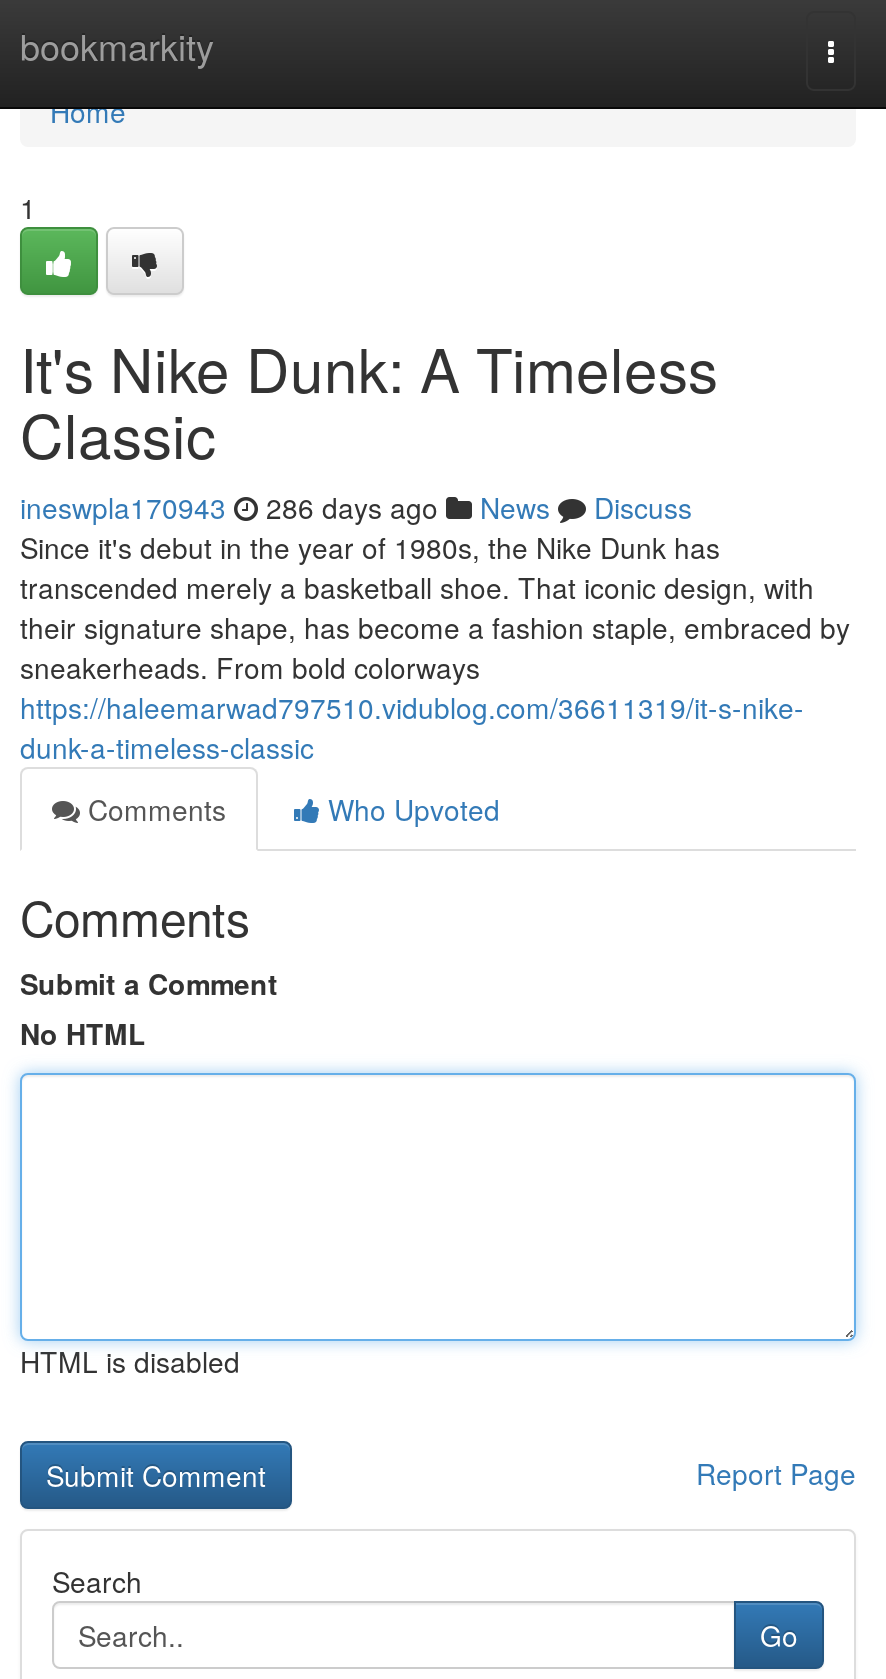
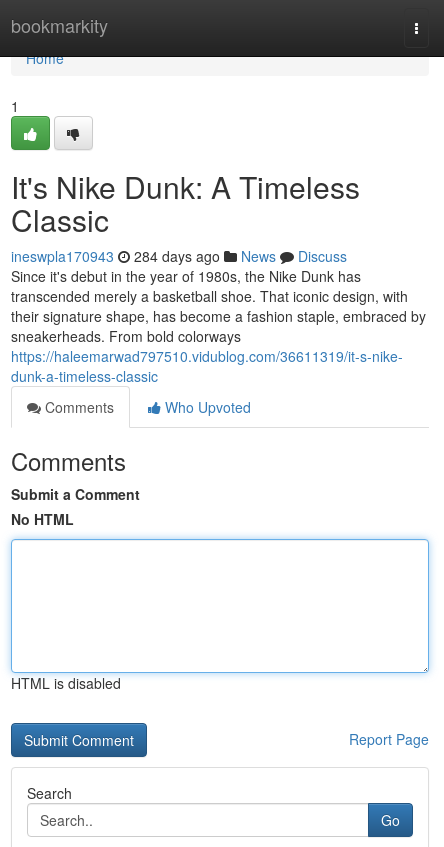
- ineswpla170943 286 days ago News Discuss
+ ineswpla170943 284 days ago News Discuss
